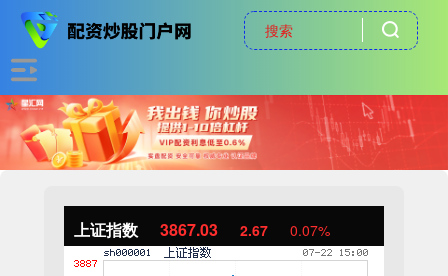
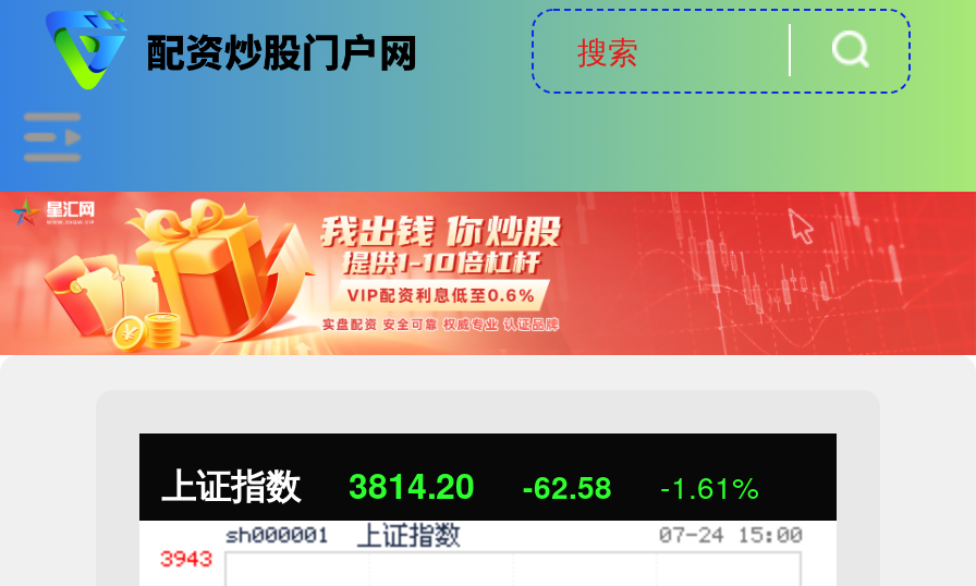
- 3867.03
+ 3814.20

- 2.67
+ -62.58

- 0.07%
+ -1.61%
